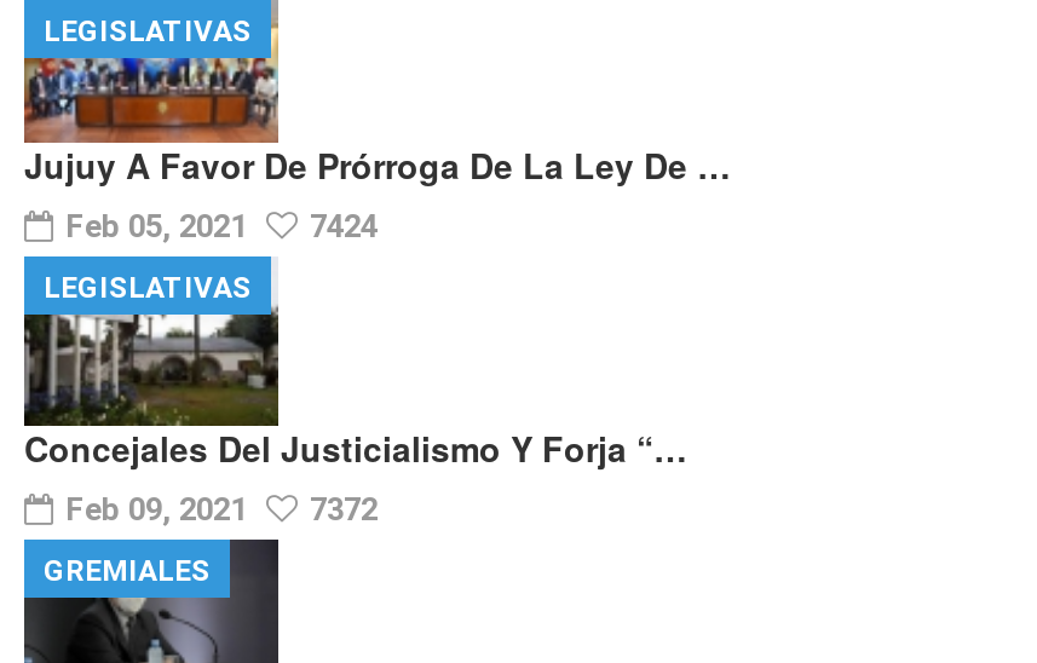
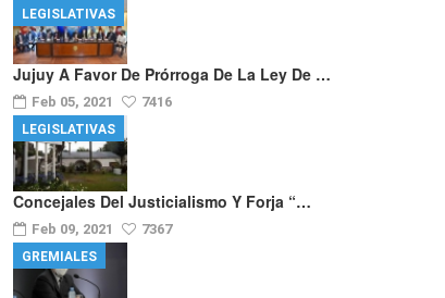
- Feb 05, 2021 7424
+ Feb 05, 2021 7416

- Feb 09, 2021 7372
+ Feb 09, 2021 7367
